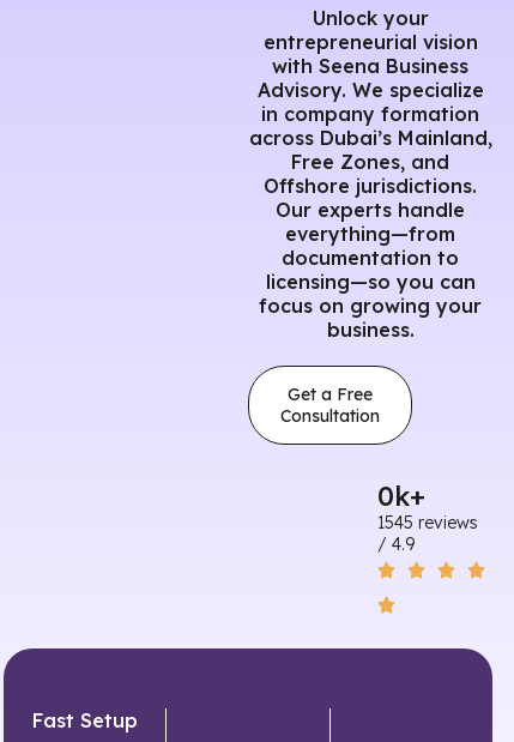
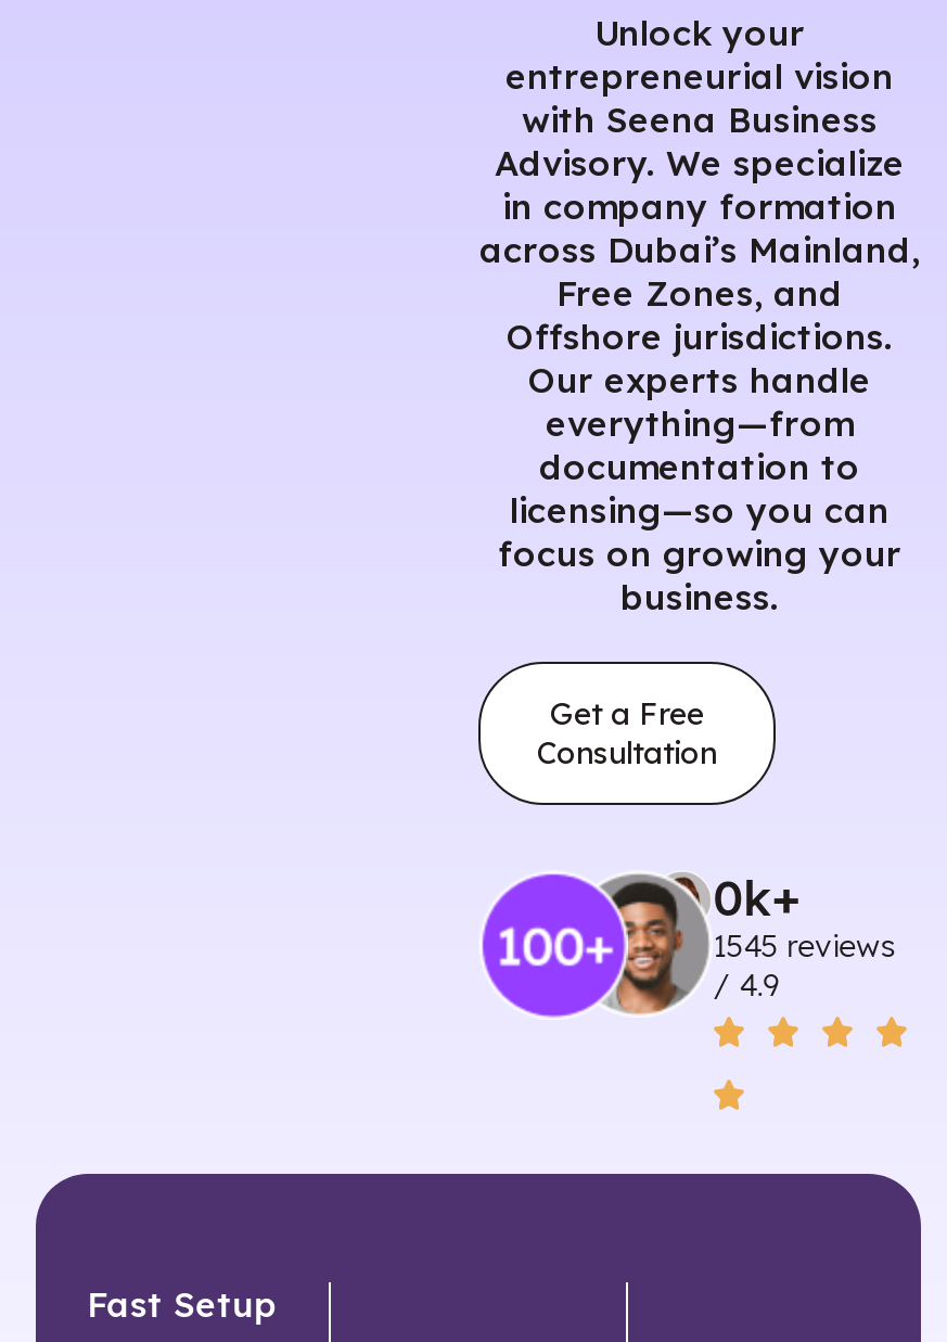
+ [image]
